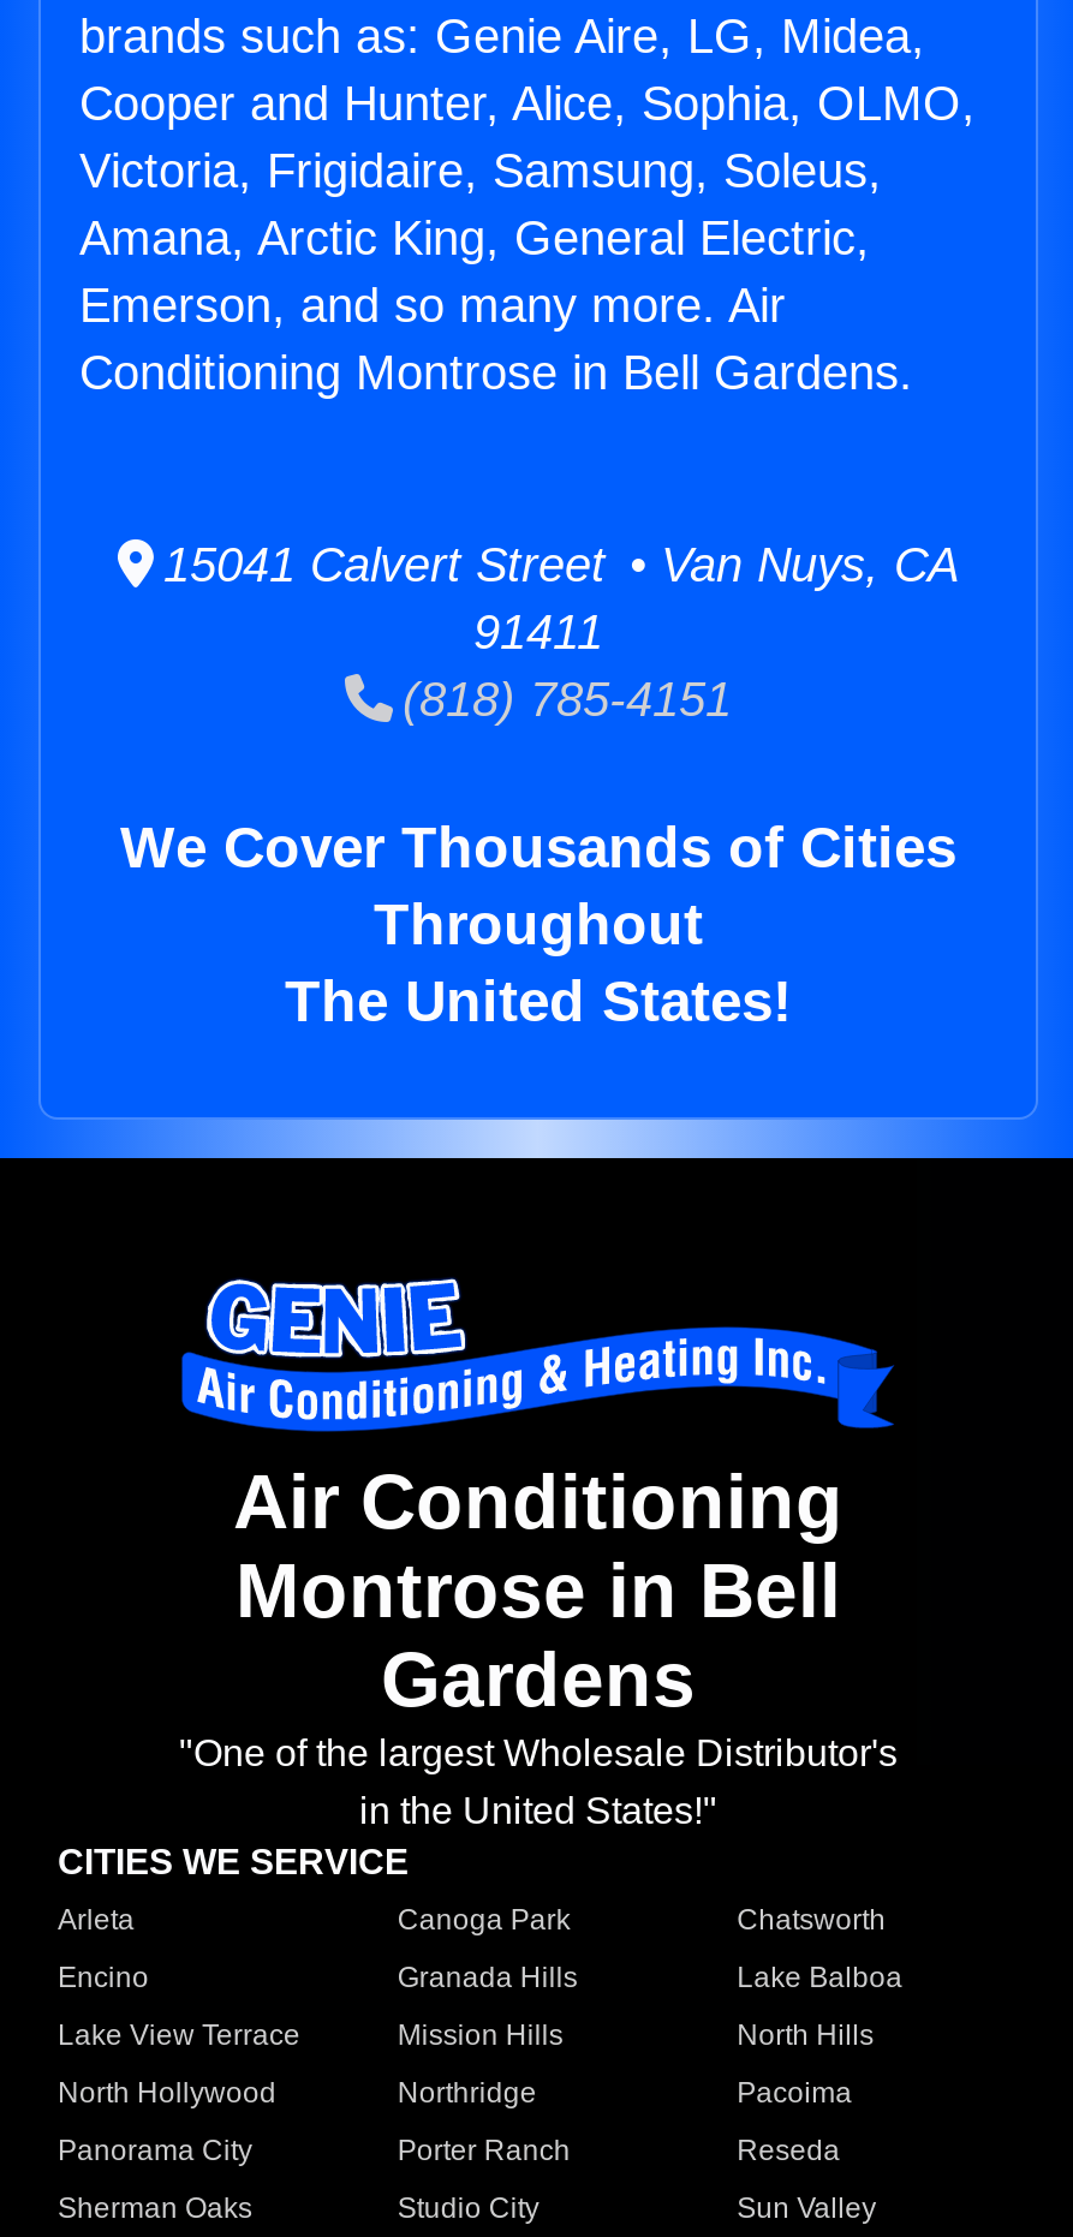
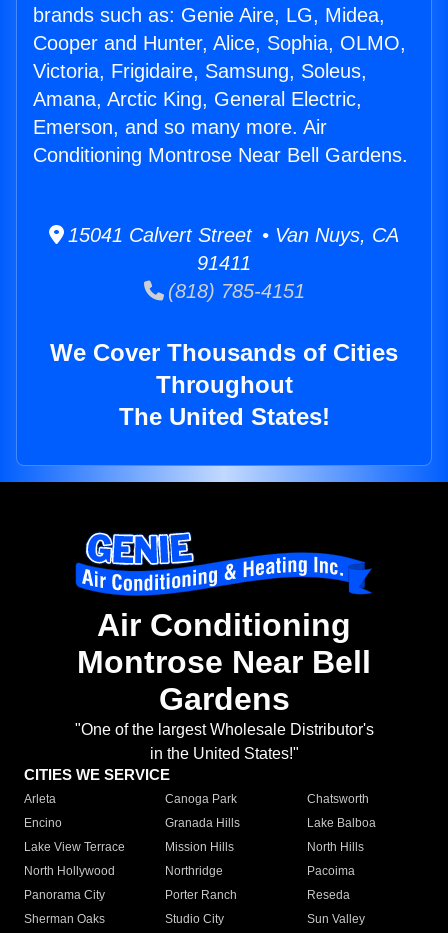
- Conditioning Montrose in Bell Gardens.
+ Conditioning Montrose Near Bell Gardens.

- Montrose in Bell
+ Montrose Near Bell
